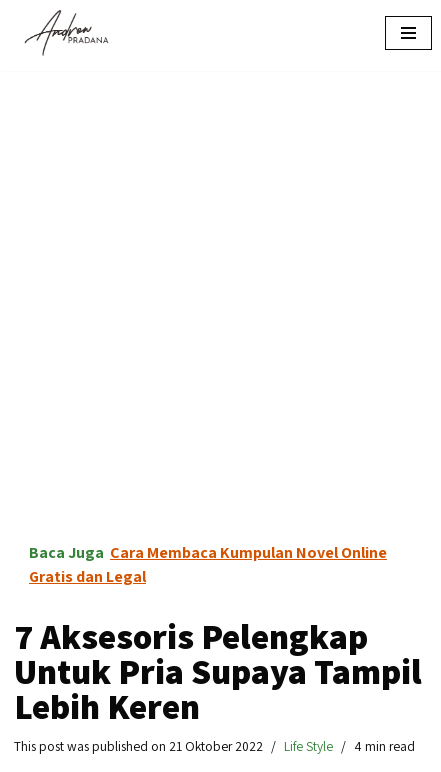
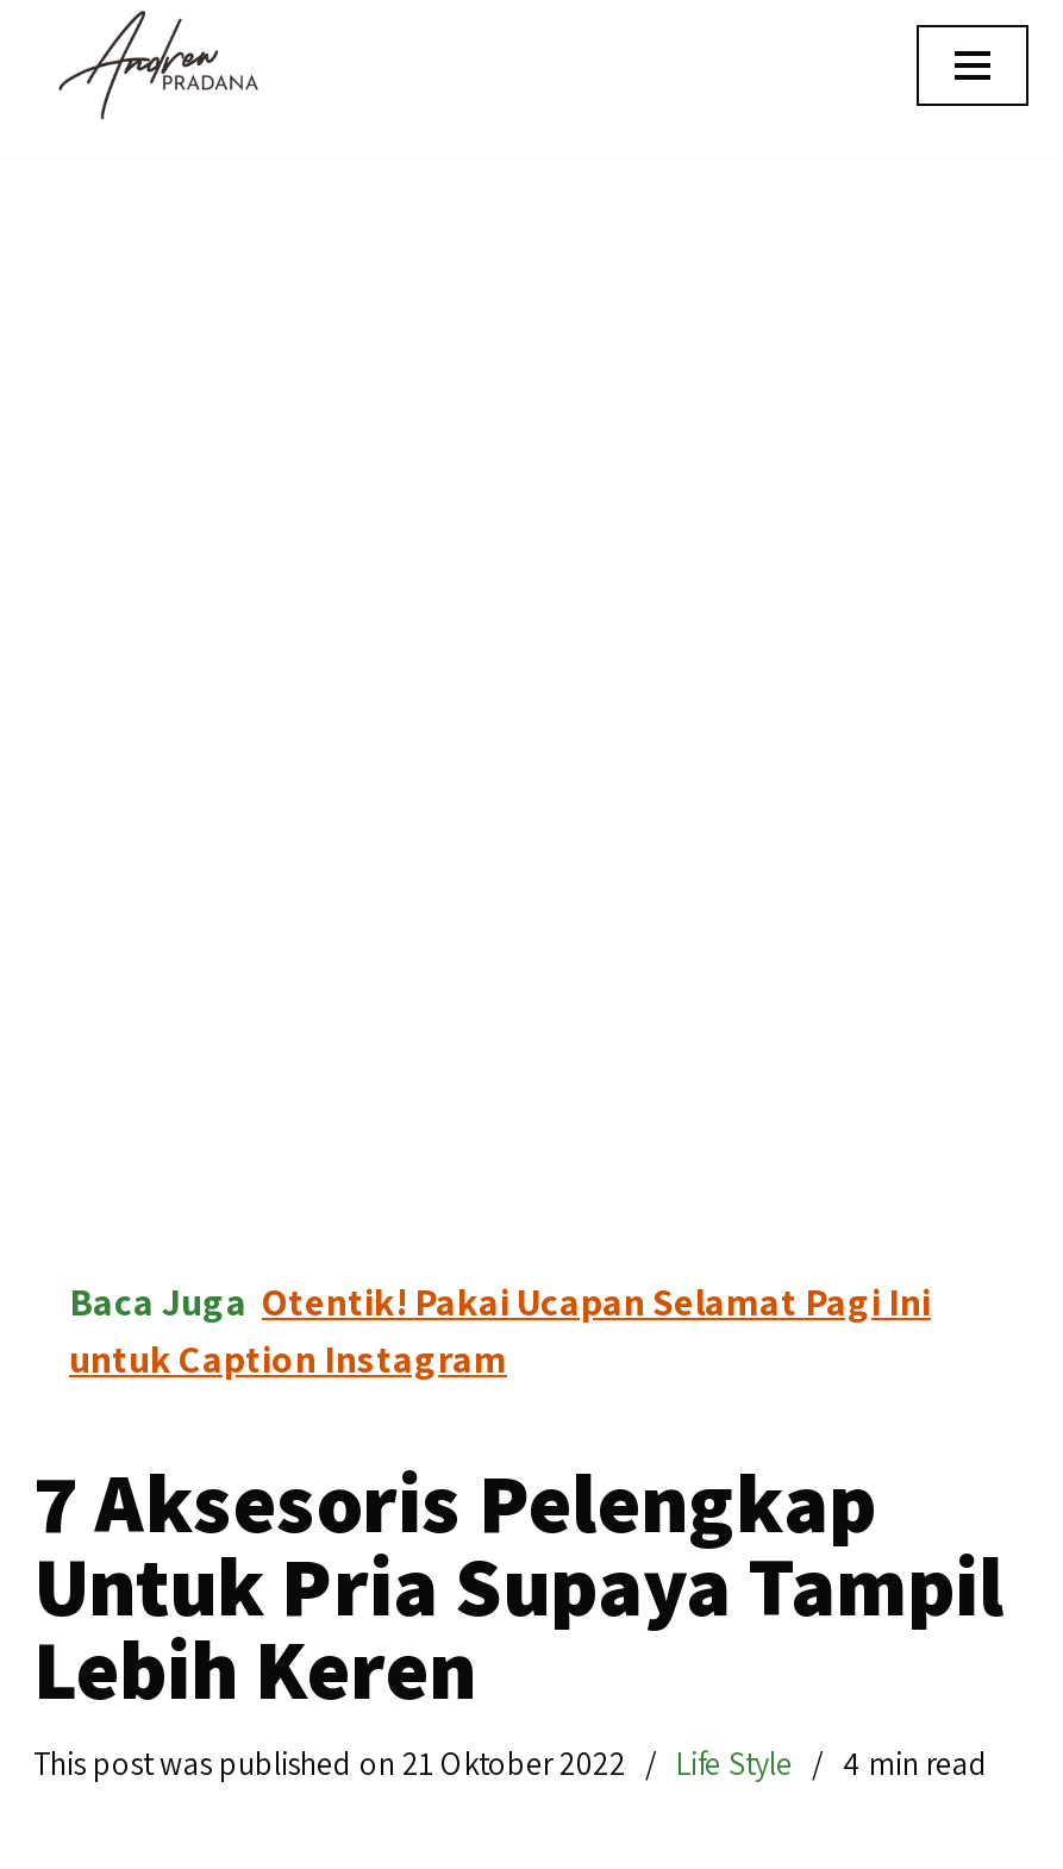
- Baca Juga Cara Membaca Kumpulan Novel Online
- Gratis dan Legal
+ Baca Juga Otentik! Pakai Ucapan Selamat Pagi Ini
+ untuk Caption Instagram
